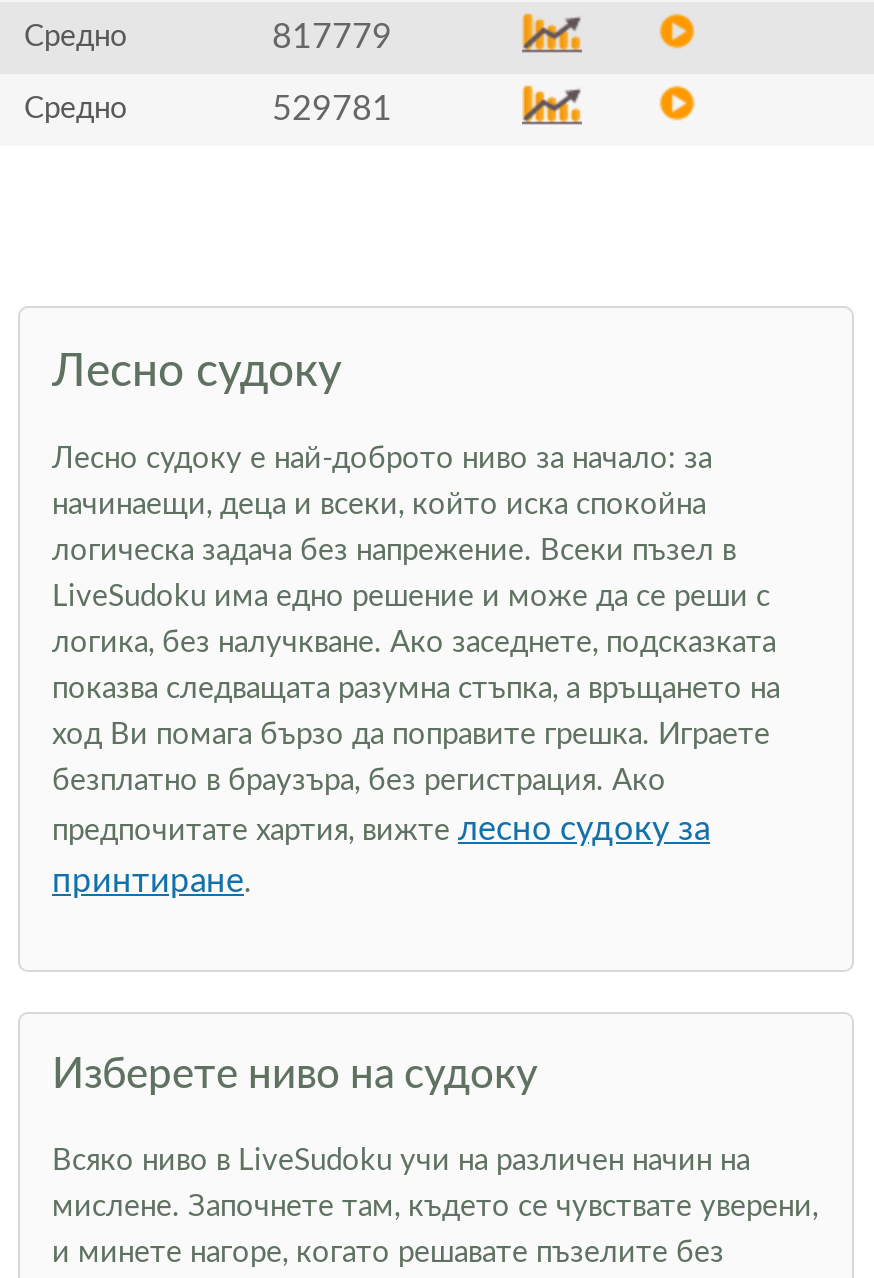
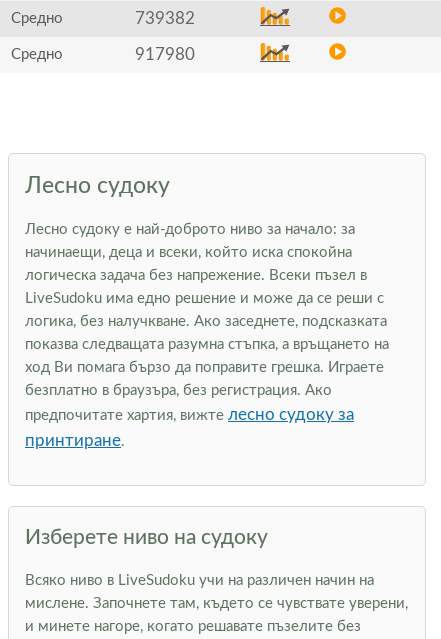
- 817779
+ 739382

- 529781
+ 917980
